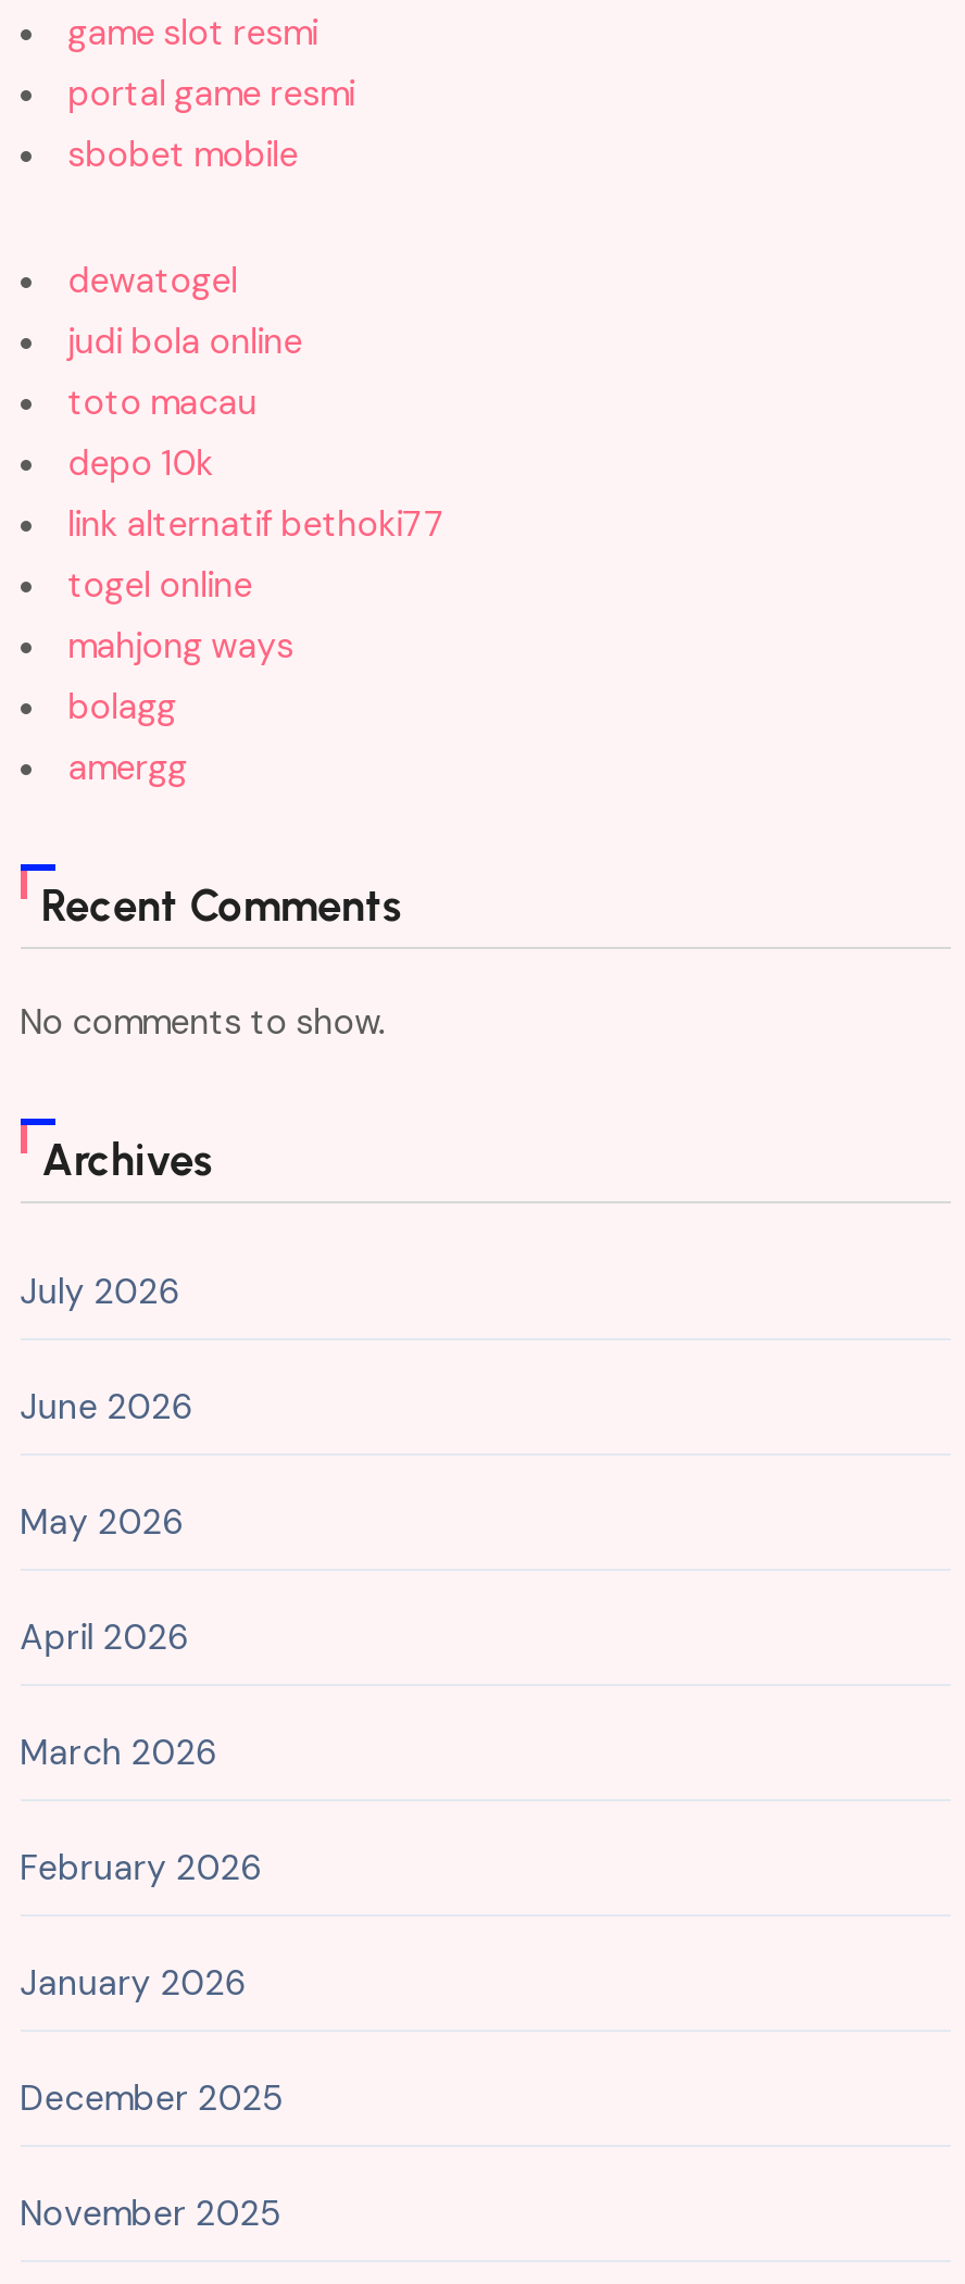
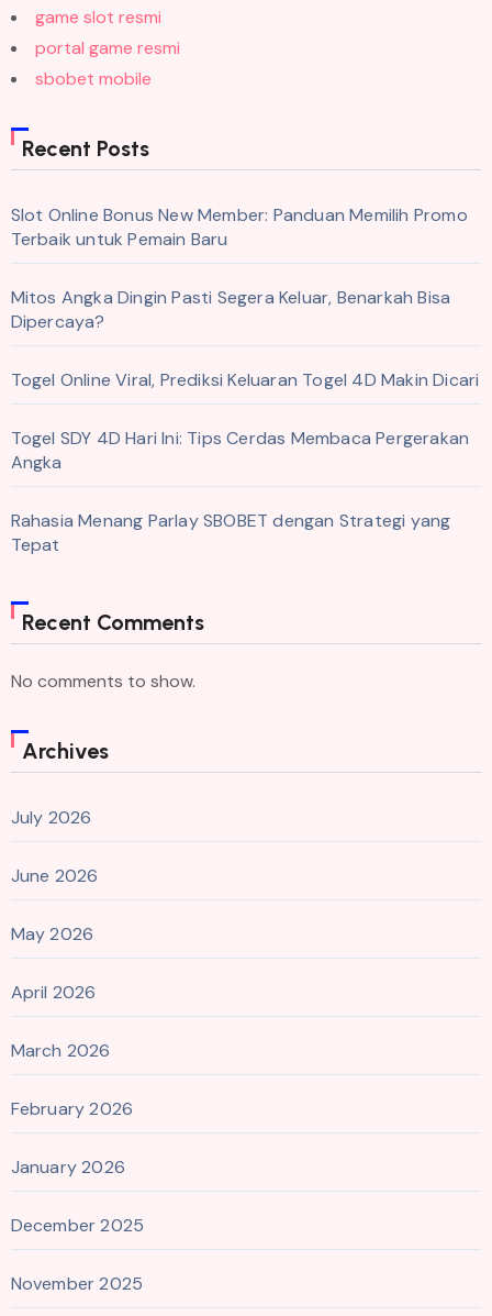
- dewatogel
- judi bola online
- toto macau
- depo 10k
- link alternatif bethoki77
- togel online
- mahjong ways
- bolagg
- amergg
+ Recent Posts
+ Slot Online Bonus New Member: Panduan Memilih Promo
+ Terbaik untuk Pemain Baru
+ Mitos Angka Dingin Pasti Segera Keluar, Benarkah Bisa
+ Dipercaya?
+ Togel Online Viral, Prediksi Keluaran Togel 4D Makin Dicari
+ Togel SDY 4D Hari Ini: Tips Cerdas Membaca Pergerakan
+ Angka
+ Rahasia Menang Parlay SBOBET dengan Strategi yang
+ Tepat
